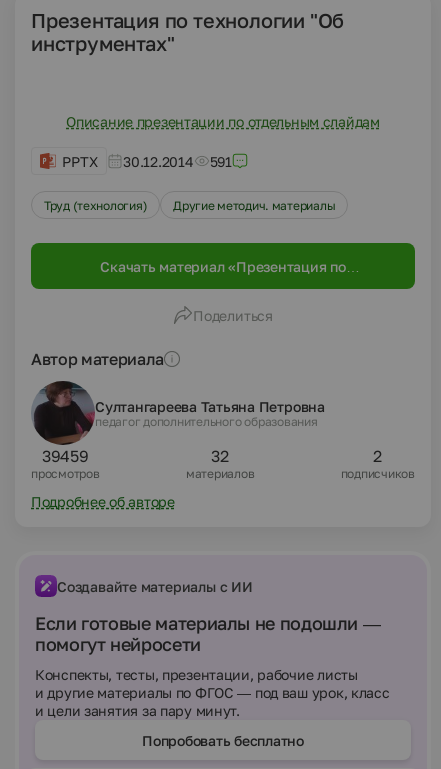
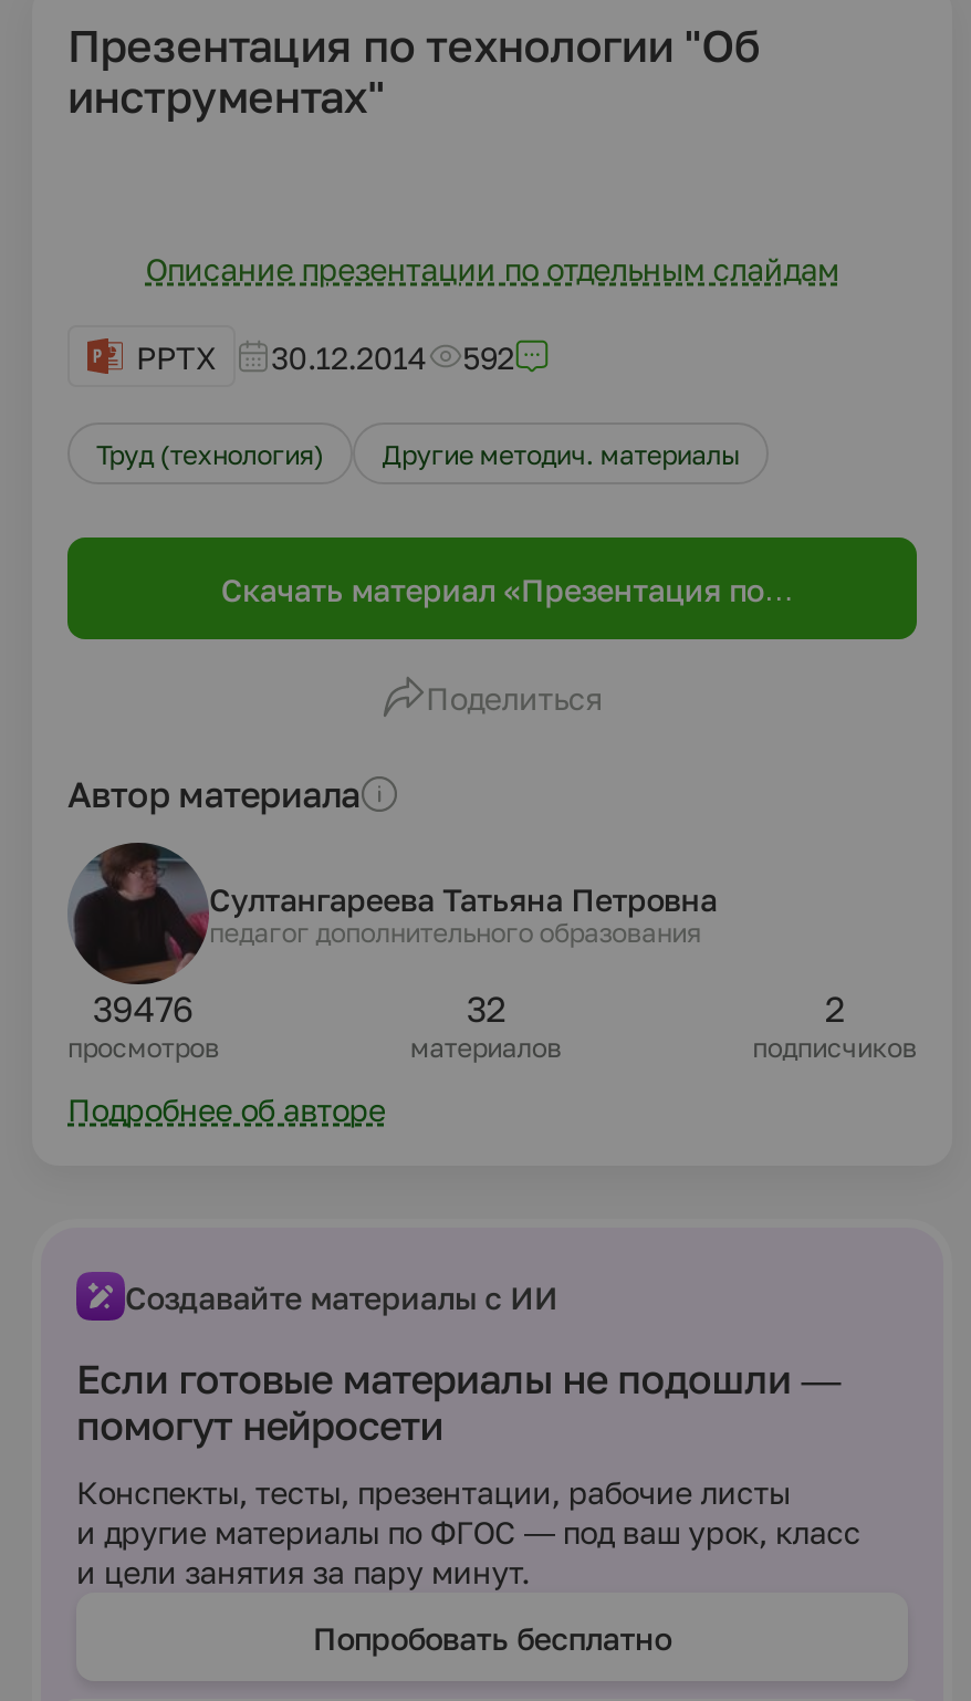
- PPTX 30.12.2014 591
+ PPTX 30.12.2014 592

- 39459
+ 39476
